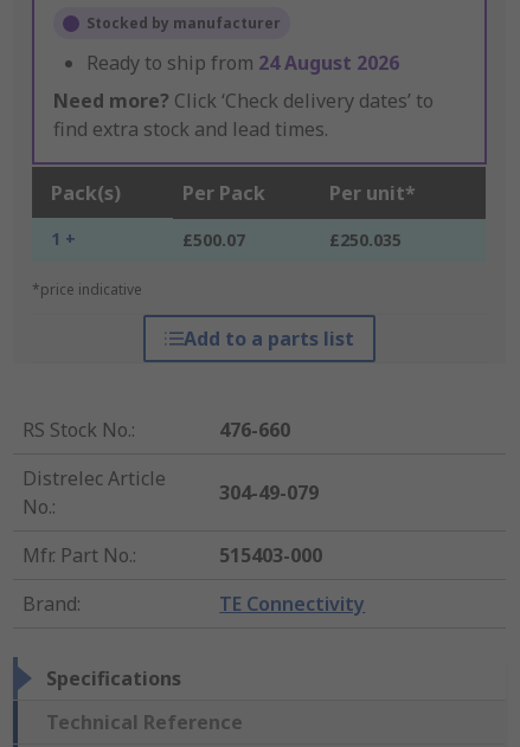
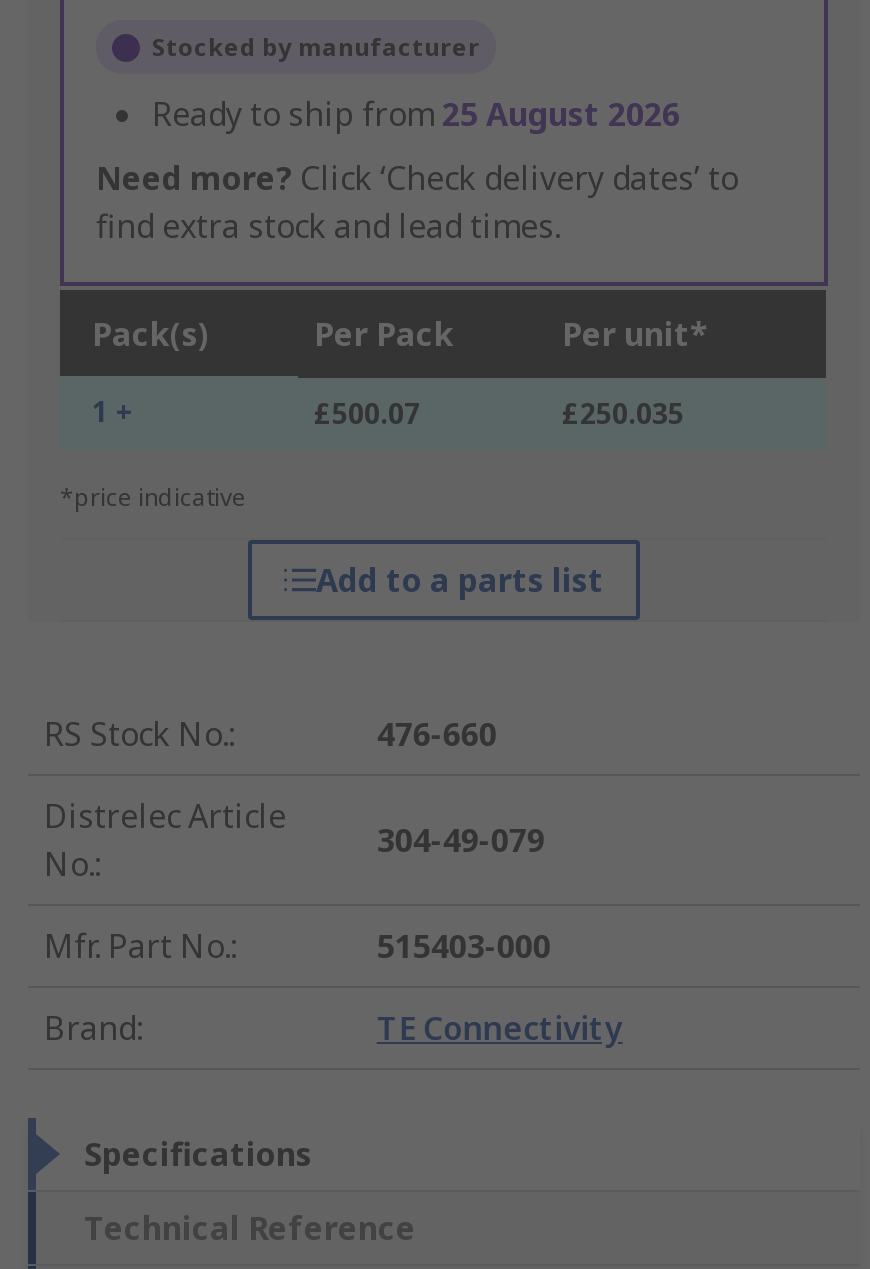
- Ready to ship from 24 August 2026
+ Ready to ship from 25 August 2026
